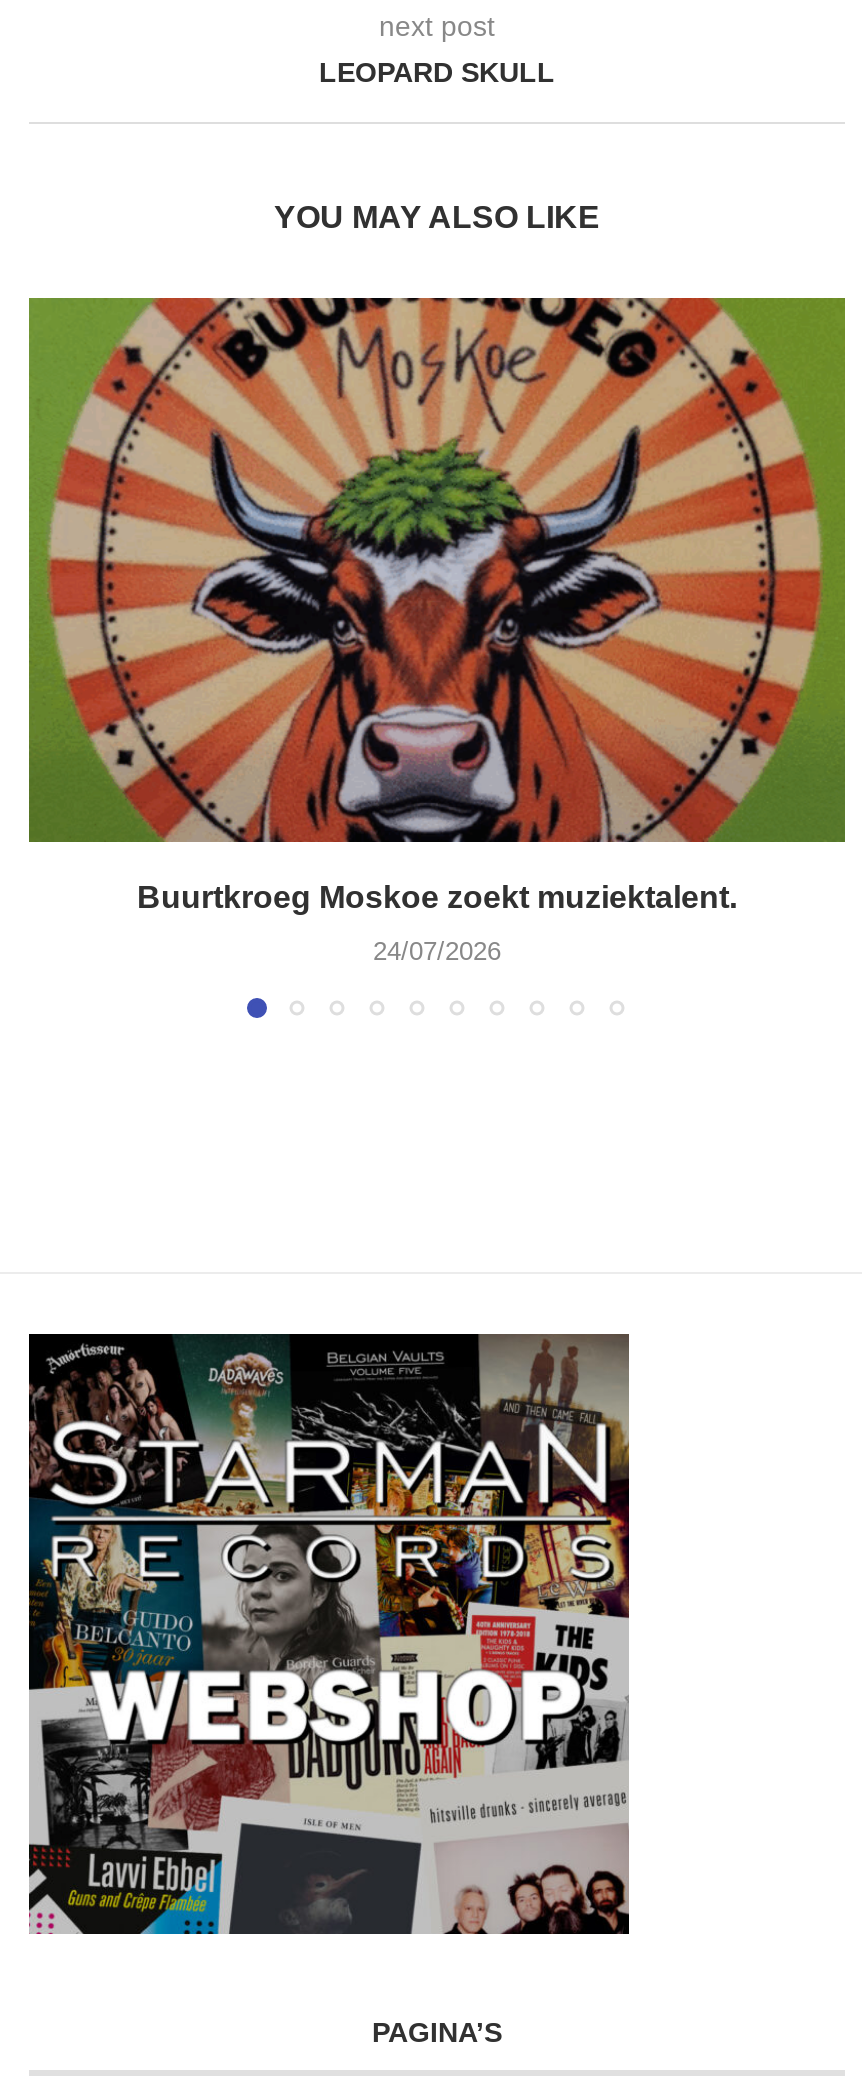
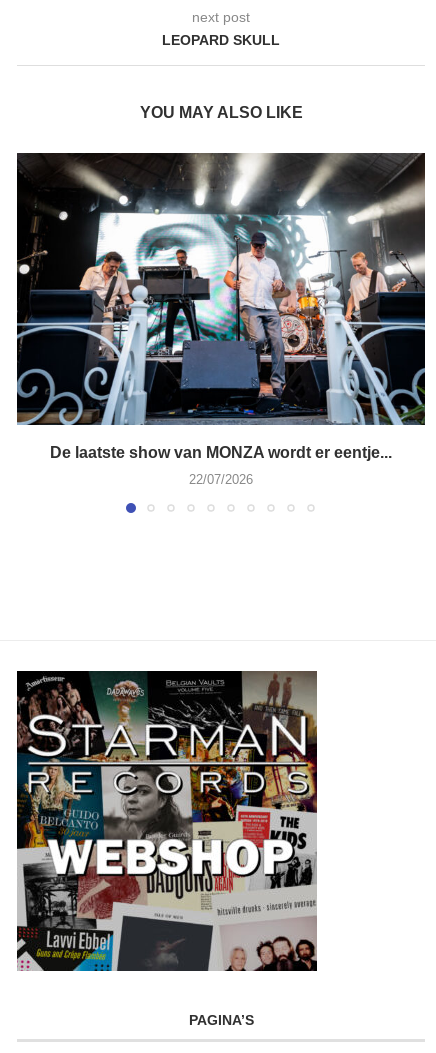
- [image]
- Buurtkroeg Moskoe zoekt muziektalent.
+ [image]
+ De laatste show van MONZA wordt er eentje...

- 24/07/2026
+ 22/07/2026
